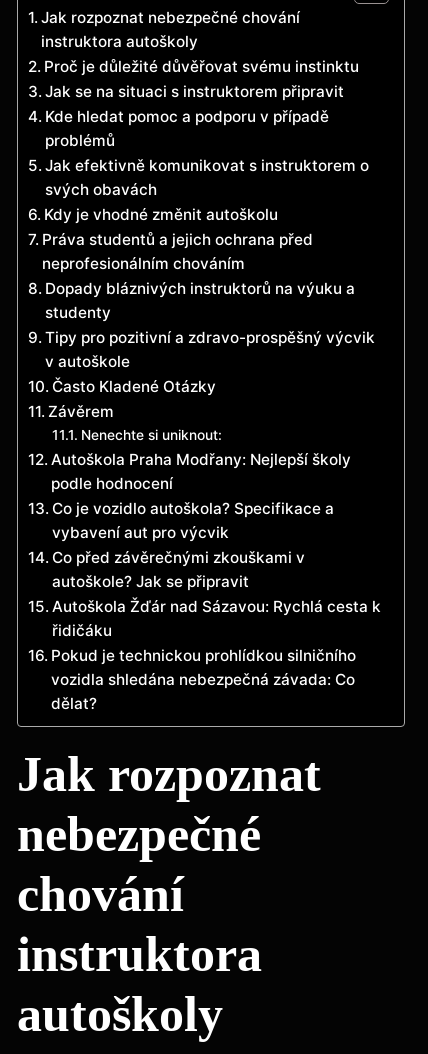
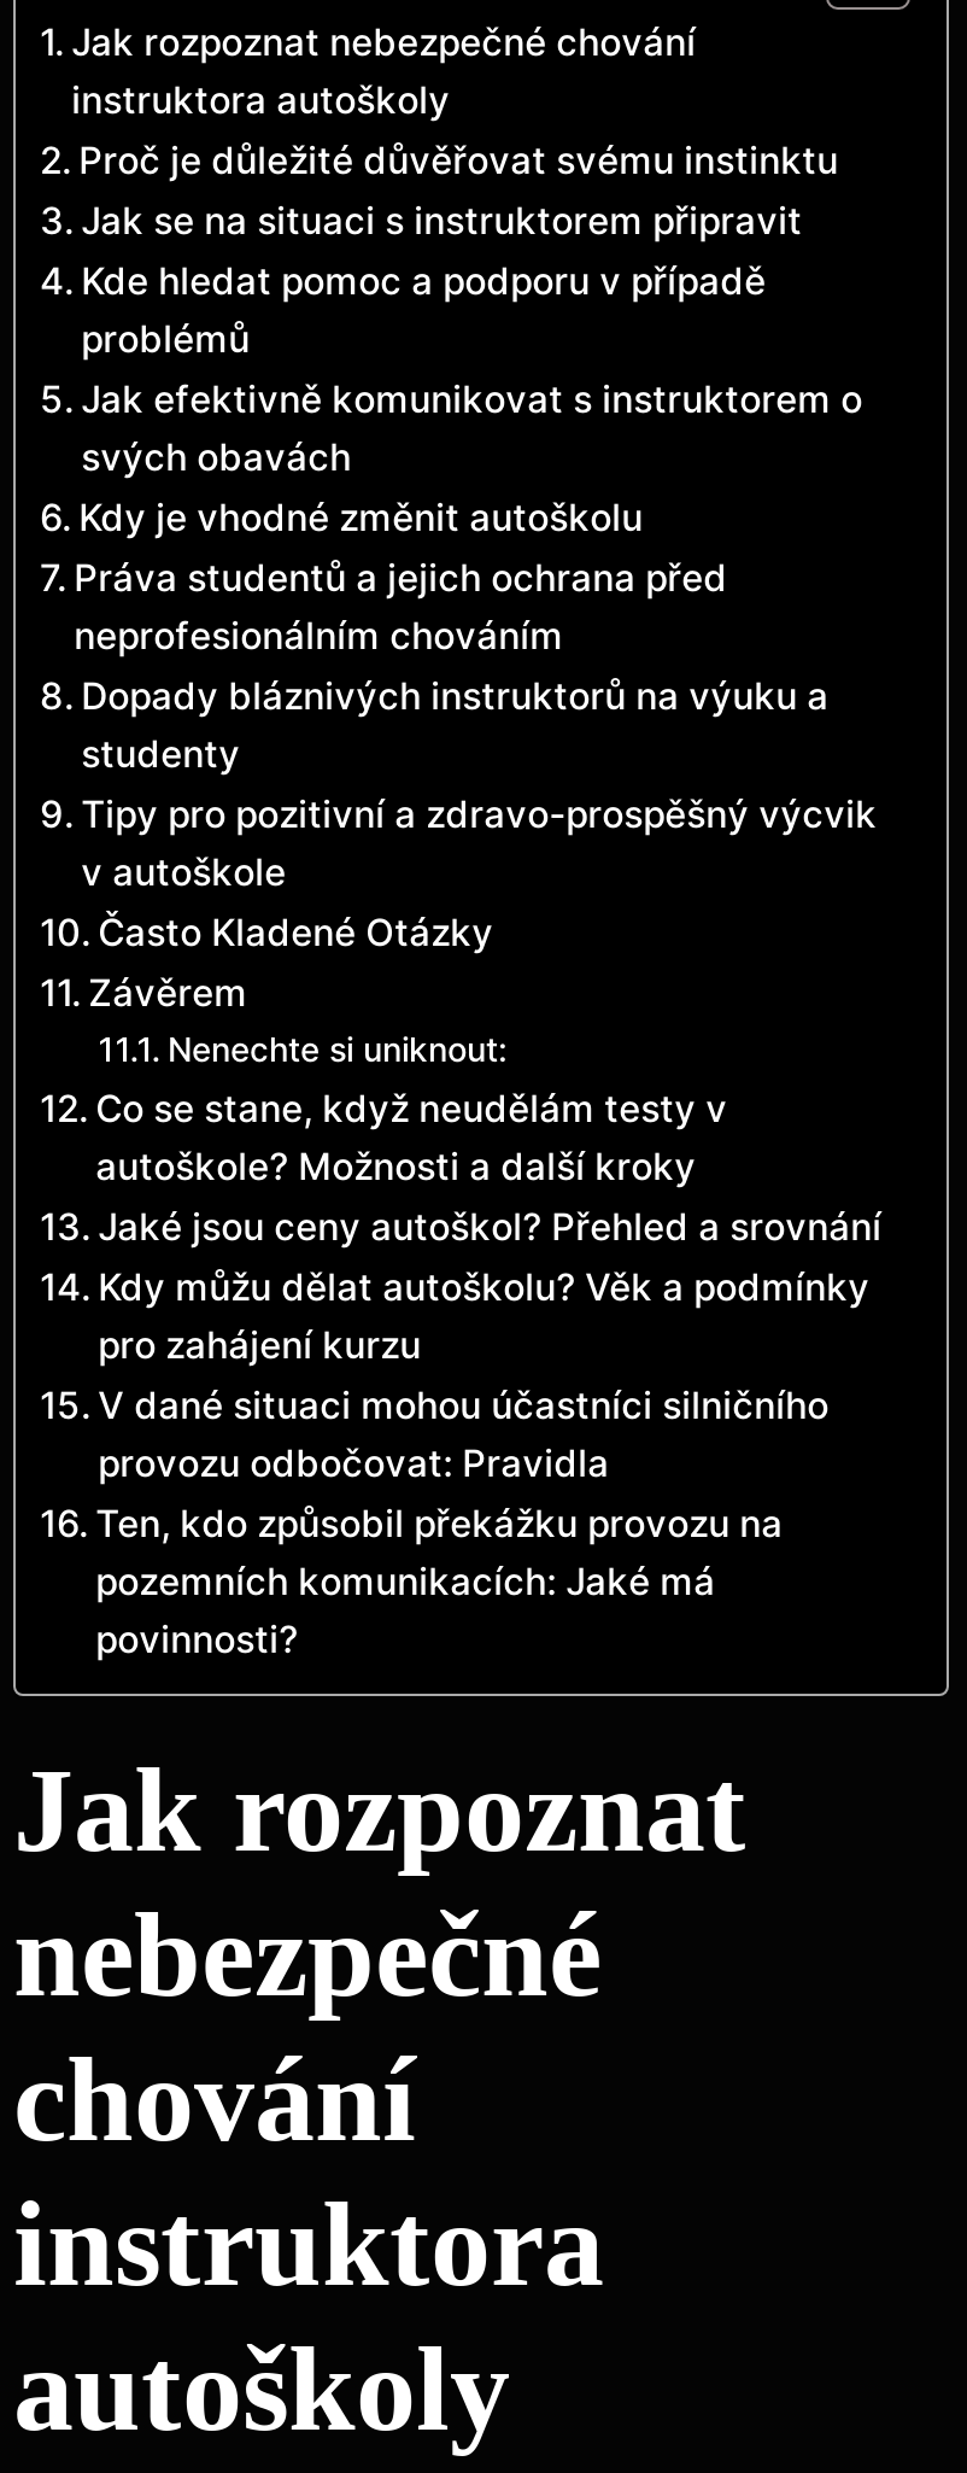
- Autoškola Praha Modřany: Nejlepší školy
- podle hodnocení
- Co je vozidlo autoškola? Specifikace a
- vybavení aut pro výcvik
- Co před závěrečnými zkouškami v
- autoškole? Jak se připravit
- Autoškola Žďár nad Sázavou: Rychlá cesta k
- řidičáku
- Pokud je technickou prohlídkou silničního
- vozidla shledána nebezpečná závada: Co
- dělat?
+ Co se stane, když neudělám testy v
+ autoškole? Možnosti a další kroky
+ Jaké jsou ceny autoškol? Přehled a srovnání
+ Kdy můžu dělat autoškolu? Věk a podmínky
+ pro zahájení kurzu
+ V dané situaci mohou účastníci silničního
+ provozu odbočovat: Pravidla
+ Ten, kdo způsobil překážku provozu na
+ pozemních komunikacích: Jaké má
+ povinnosti?
